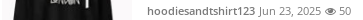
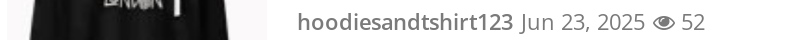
- hoodiesandtshirt123 Jun 23, 2025 50
+ hoodiesandtshirt123 Jun 23, 2025 52
